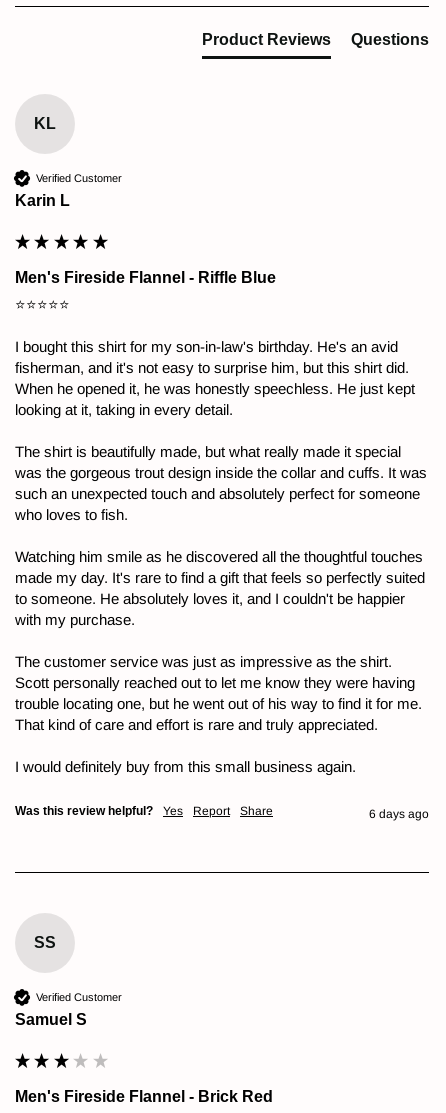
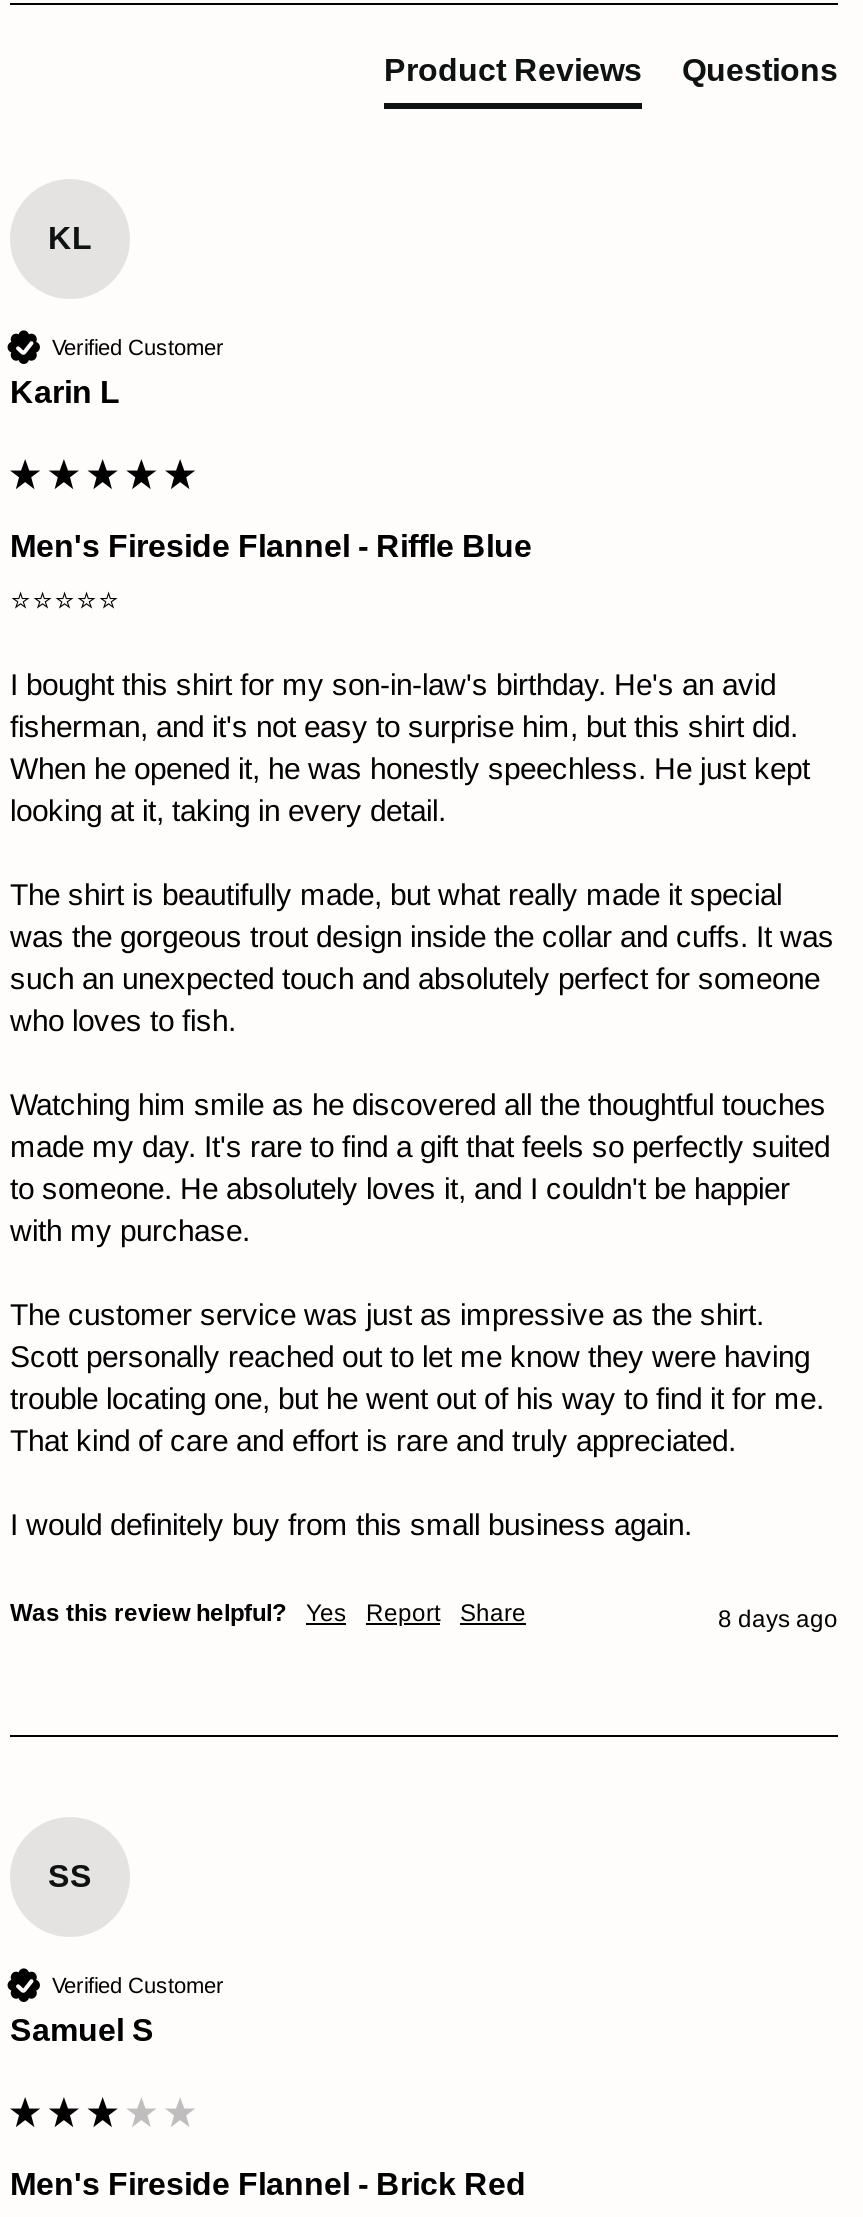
- 6 days ago
+ 8 days ago
